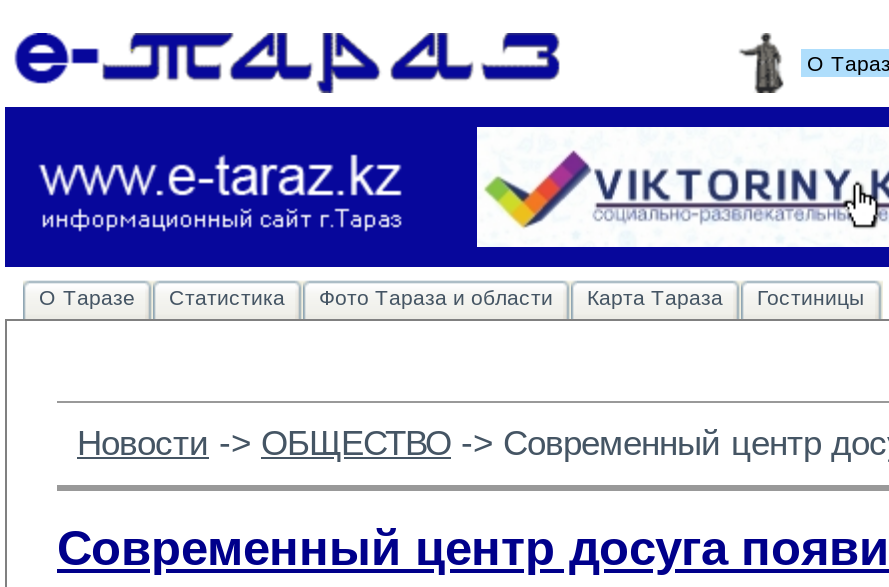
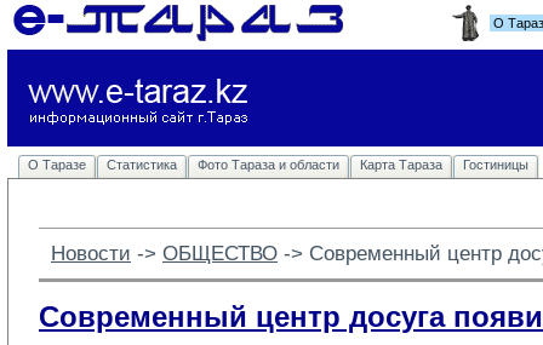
- [image]
